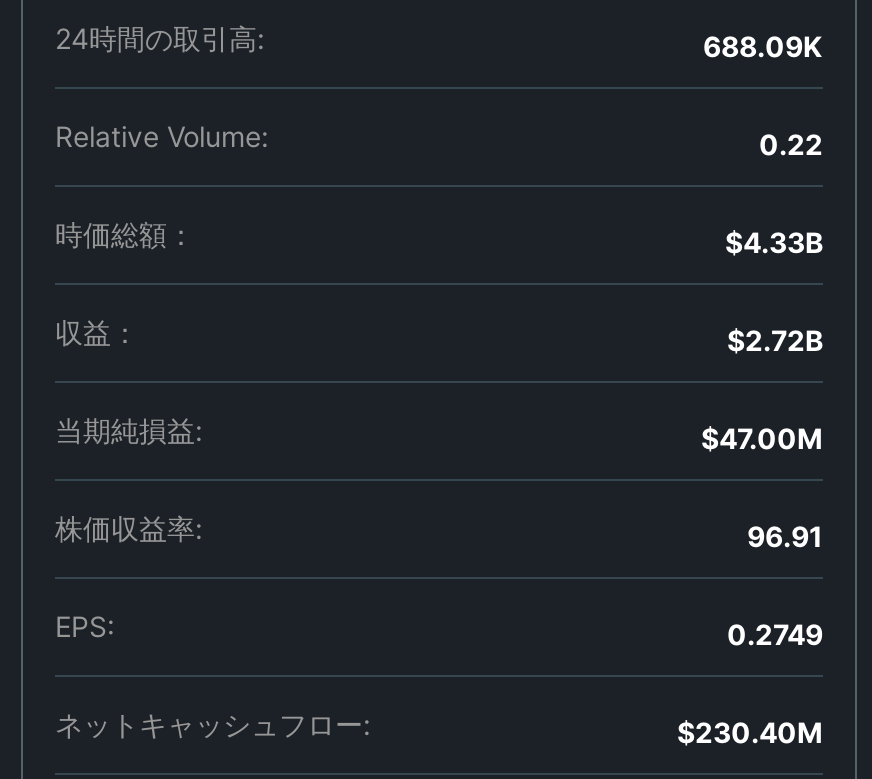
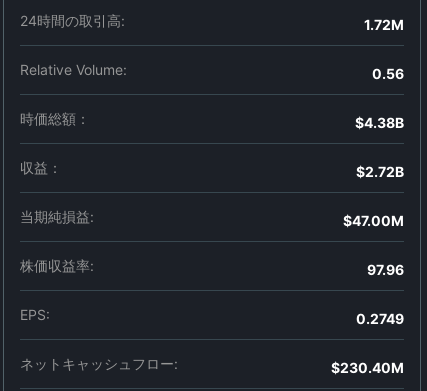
- 688.09K
+ 1.72M

- 0.22
+ 0.56

- $4.33B
+ $4.38B

- 96.91
+ 97.96
